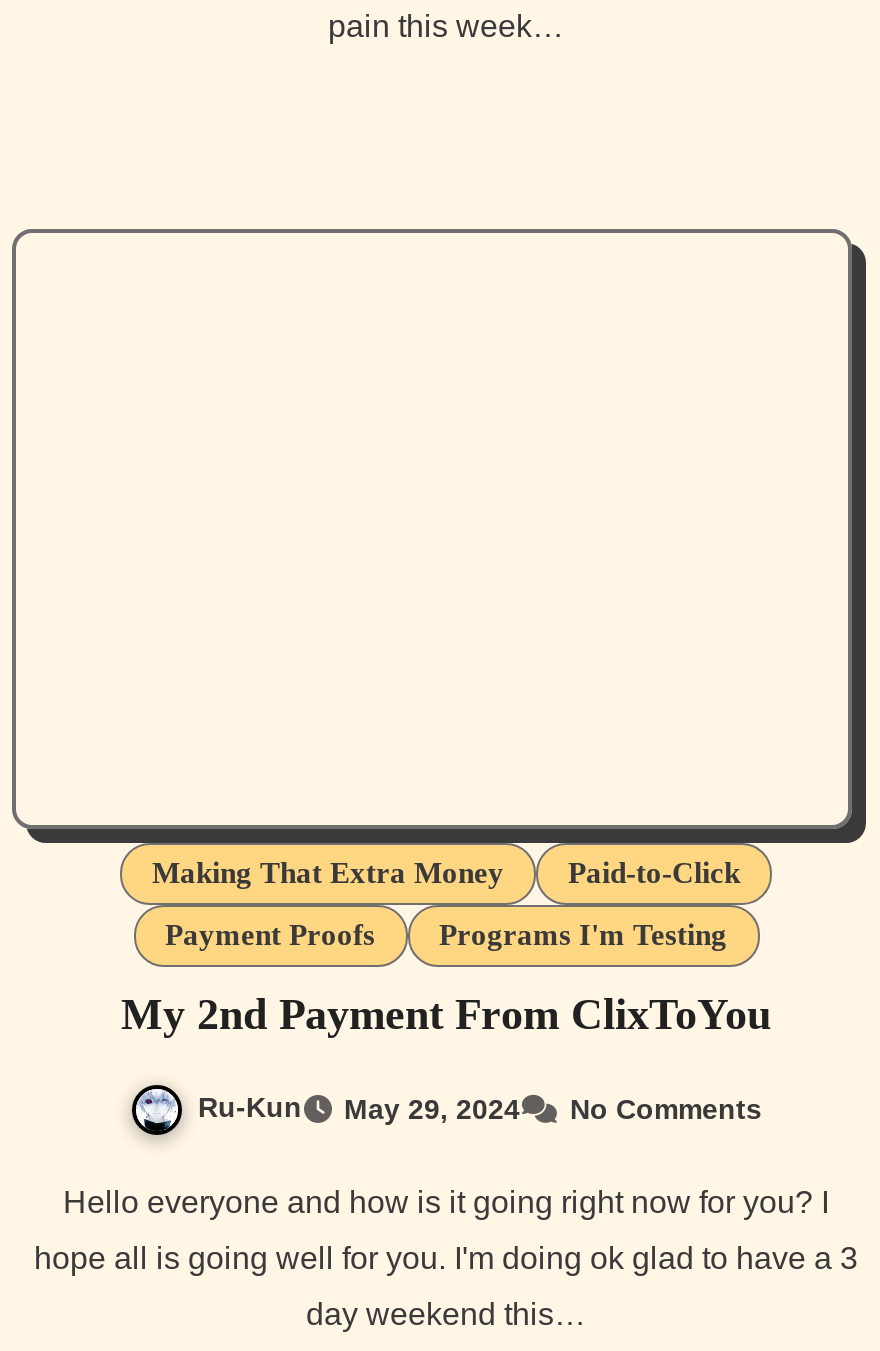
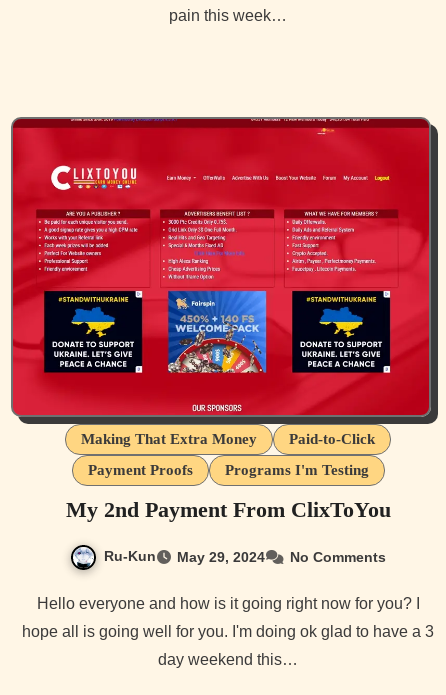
+ [image]
